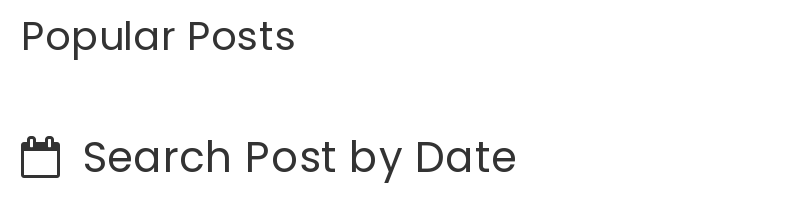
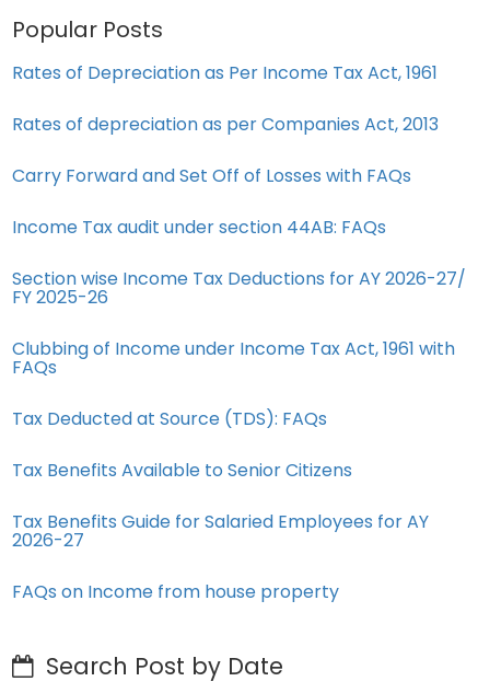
+ Rates of Depreciation as Per Income Tax Act, 1961
+ Rates of depreciation as per Companies Act, 2013
+ Carry Forward and Set Off of Losses with FAQs
+ Income Tax audit under section 44AB: FAQs
+ Section wise Income Tax Deductions for AY 2026-27/
+ FY 2025-26
+ Clubbing of Income under Income Tax Act, 1961 with
+ FAQs
+ Tax Deducted at Source (TDS): FAQs
+ Tax Benefits Available to Senior Citizens
+ Tax Benefits Guide for Salaried Employees for AY
+ 2026-27
+ FAQs on Income from house property
